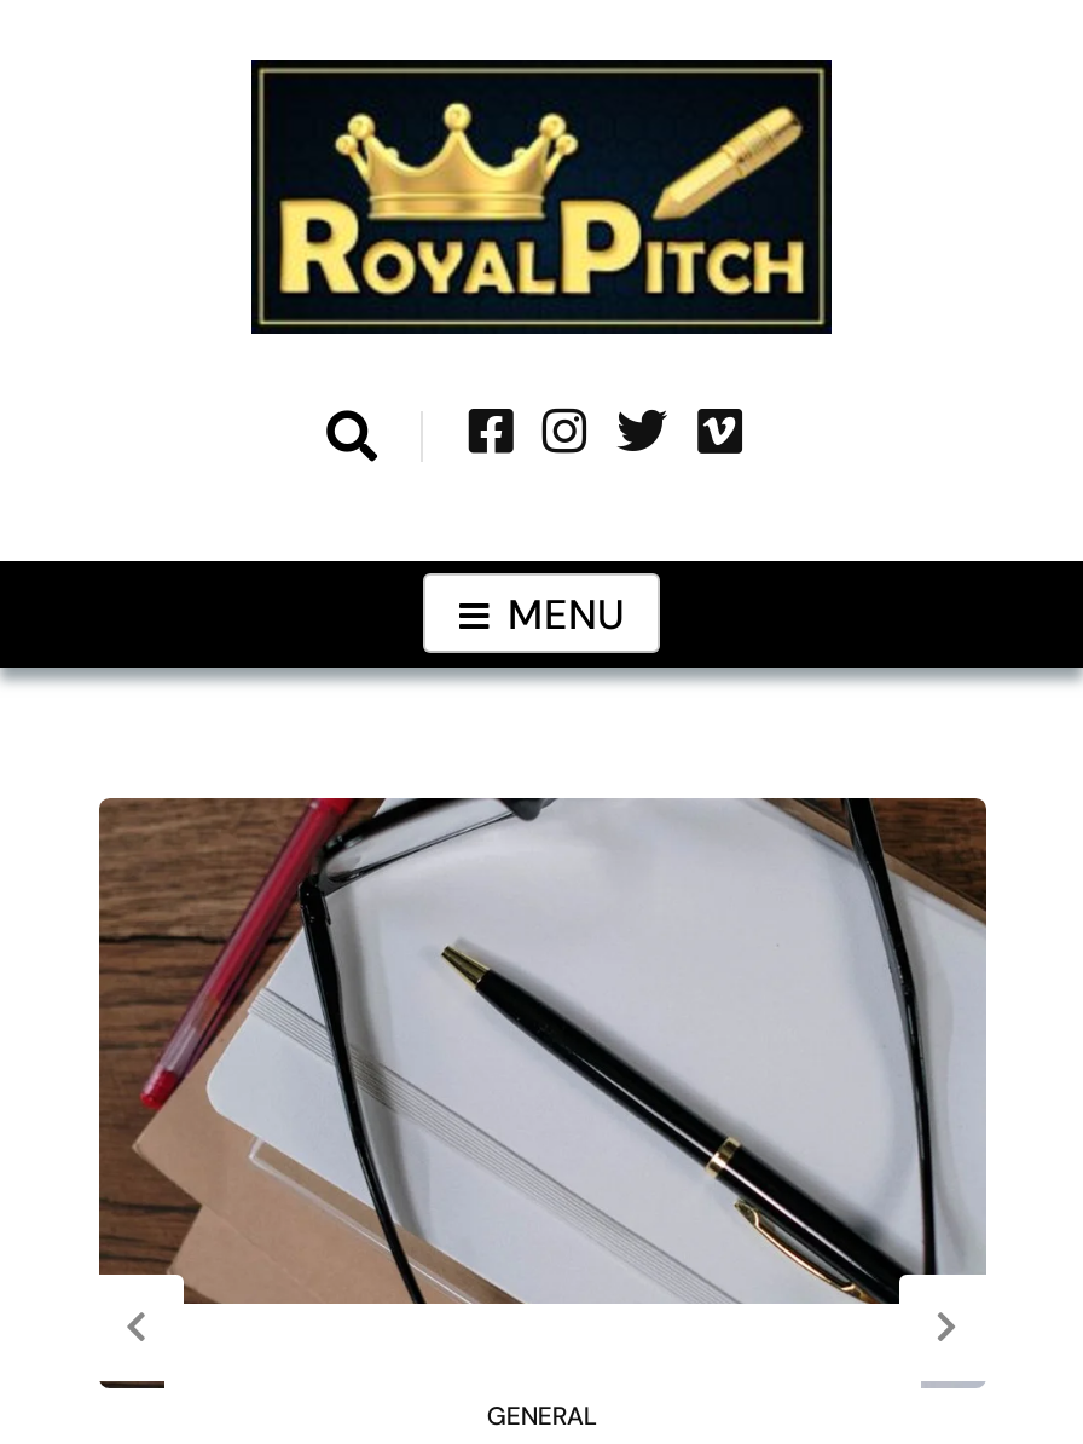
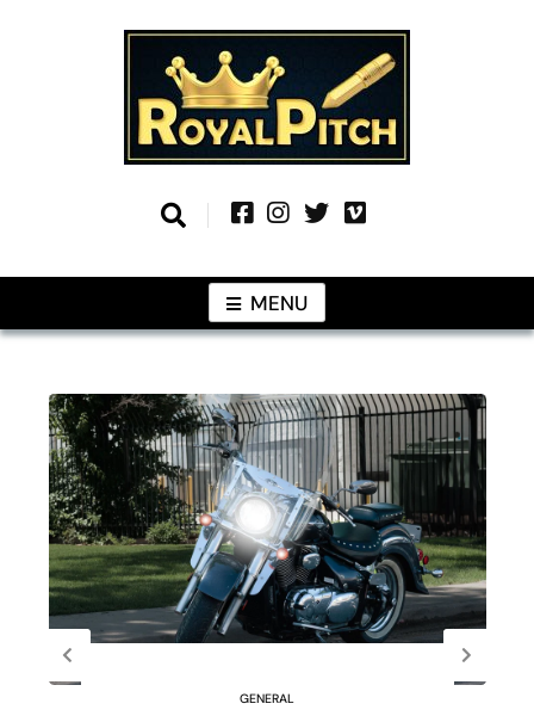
- [image]
+ [image]
